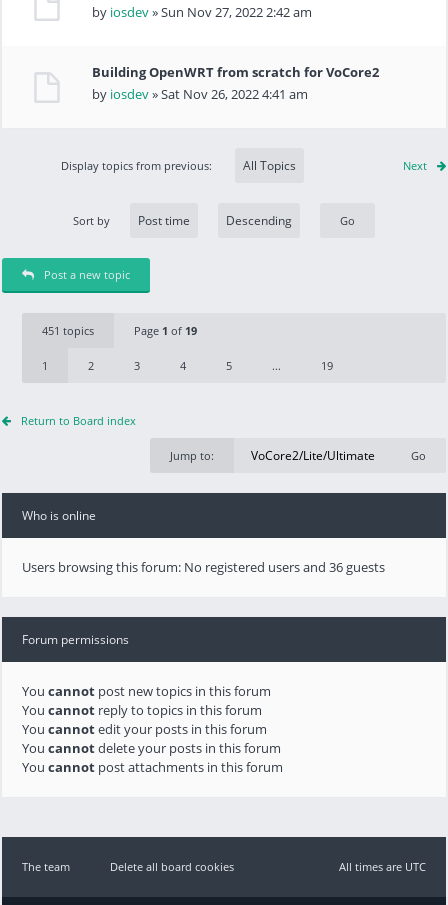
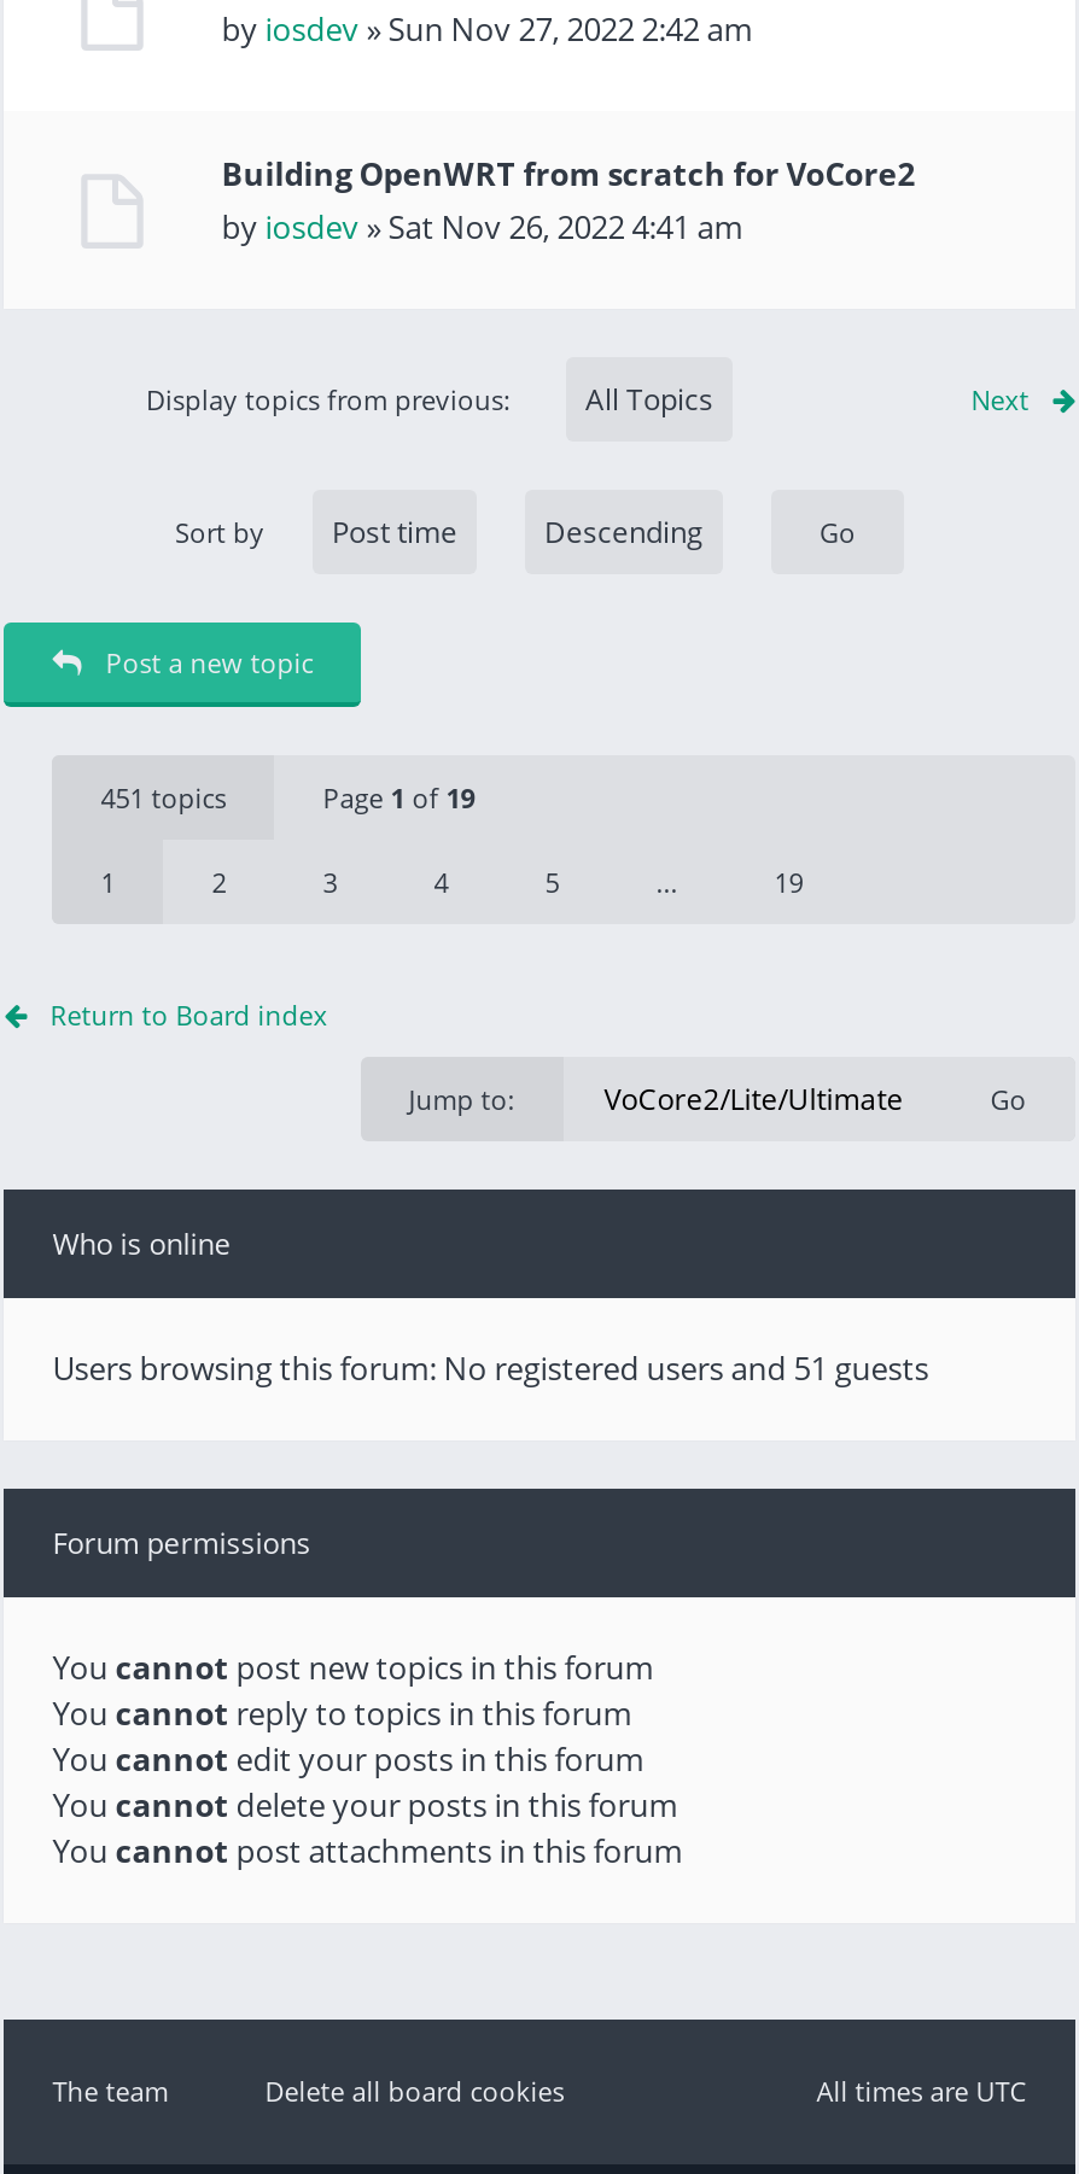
- Users browsing this forum: No registered users and 36 guests
+ Users browsing this forum: No registered users and 51 guests
